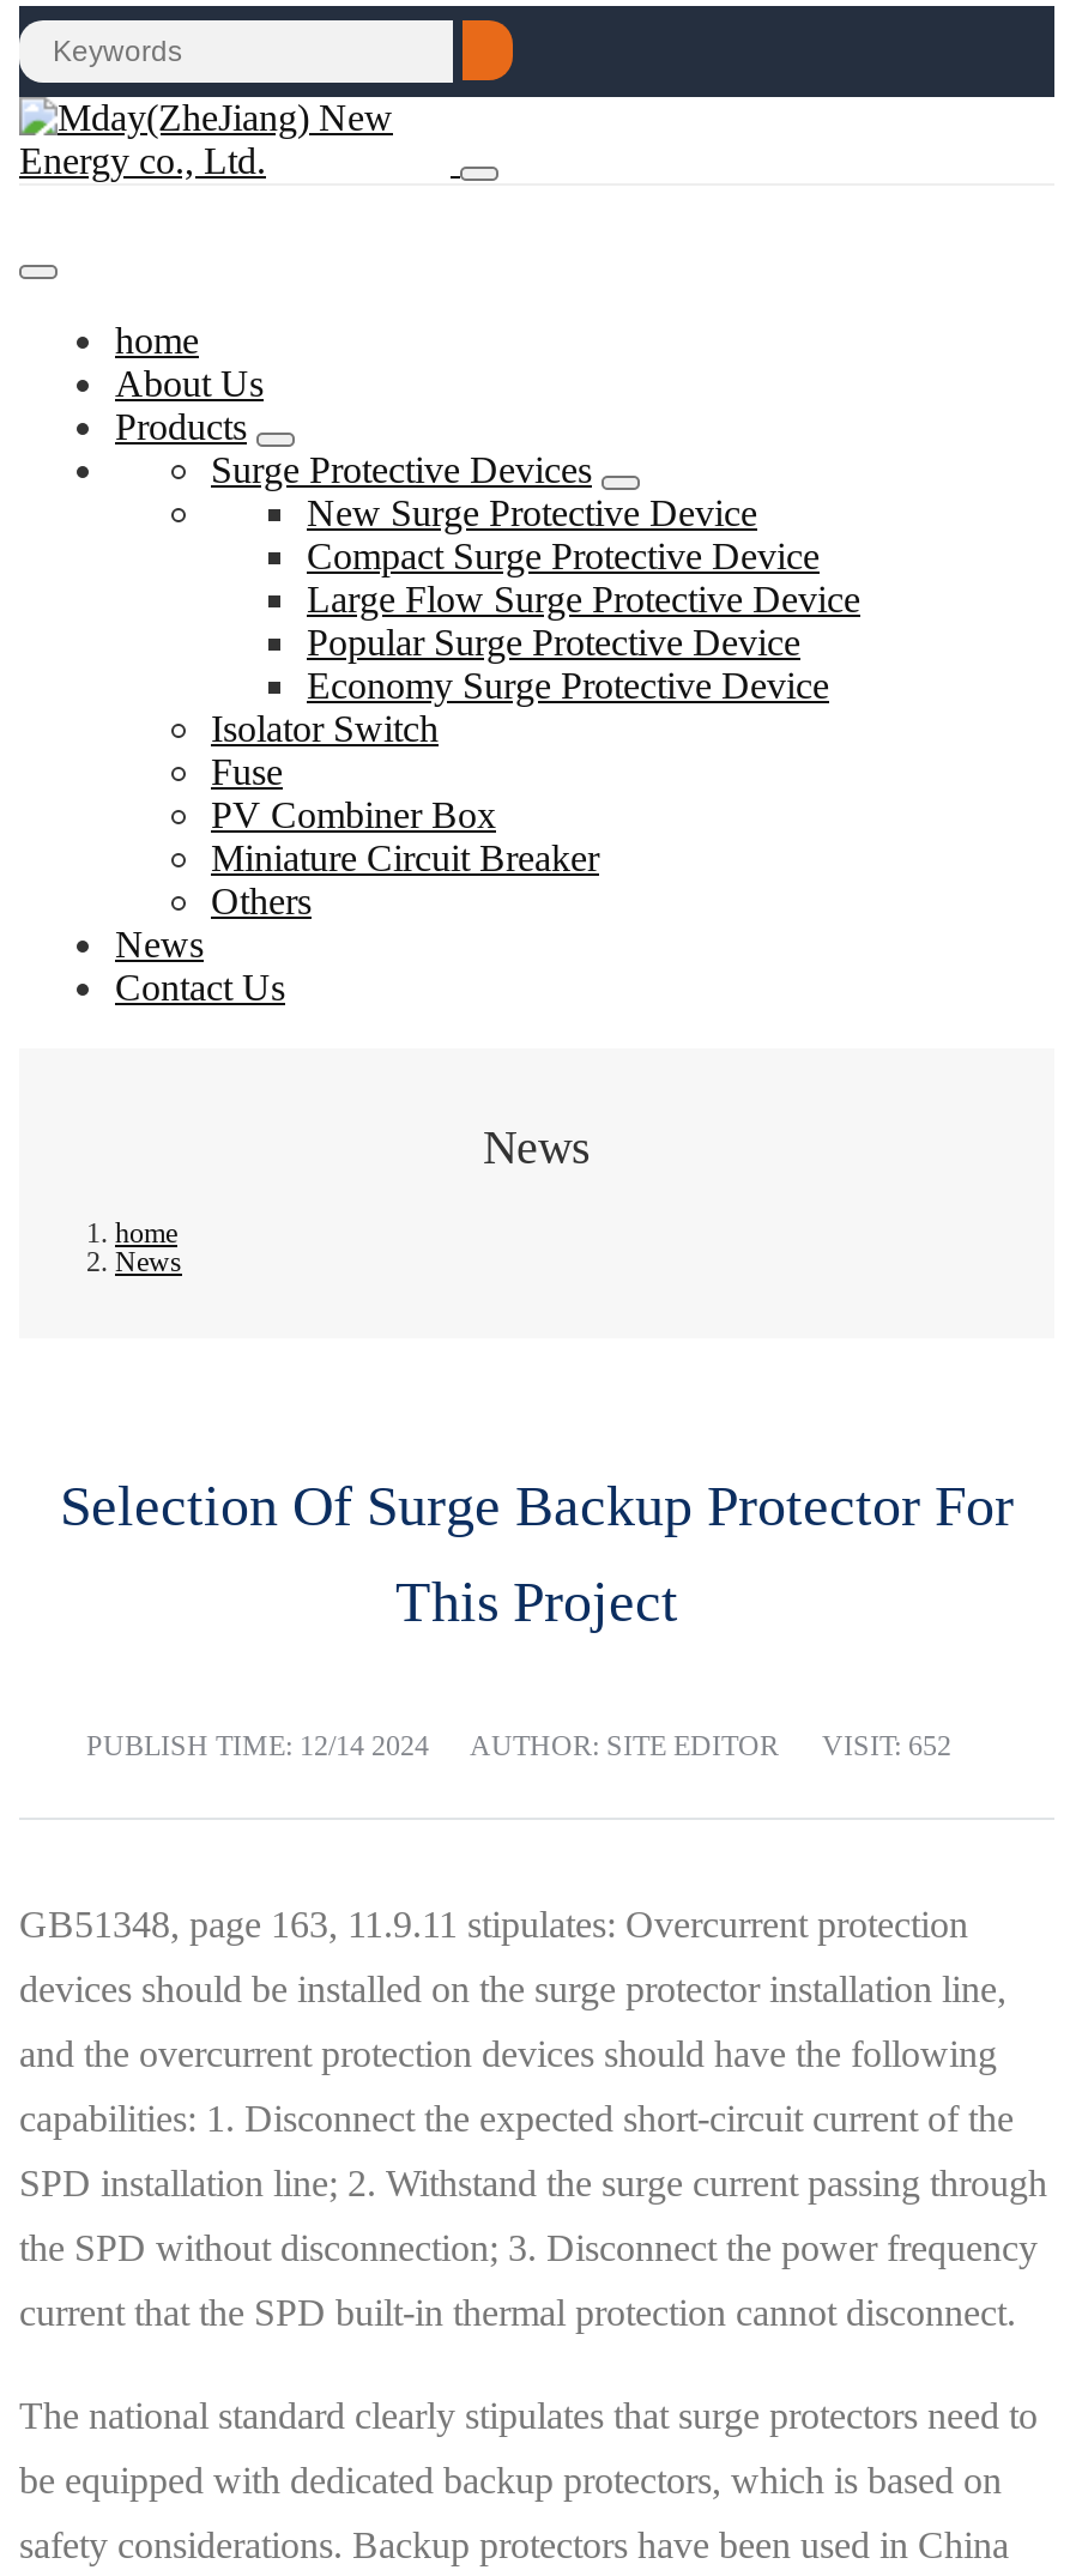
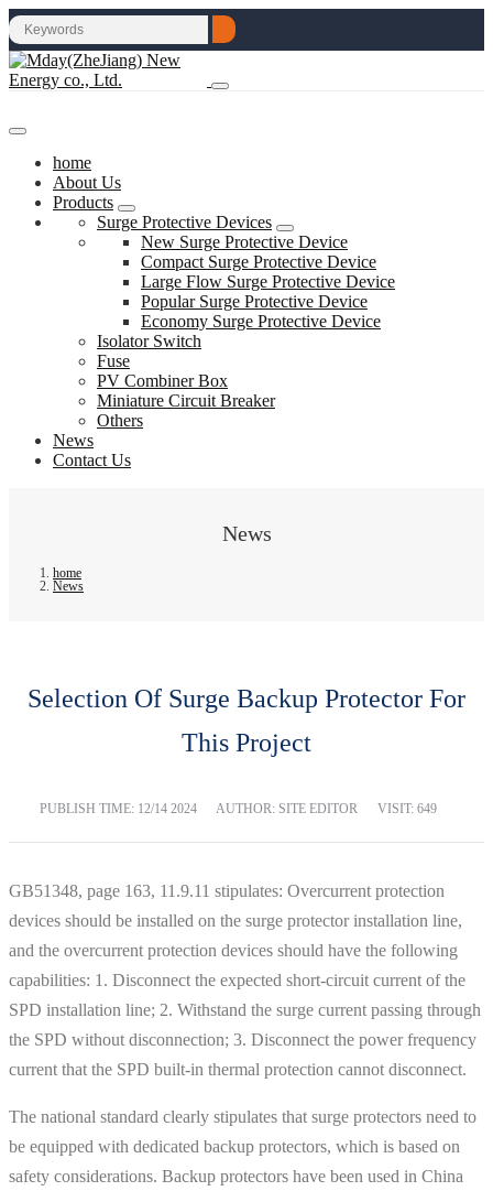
- PUBLISH TIME: 12/14 2024 AUTHOR: SITE EDITOR VISIT: 652
+ PUBLISH TIME: 12/14 2024 AUTHOR: SITE EDITOR VISIT: 649
